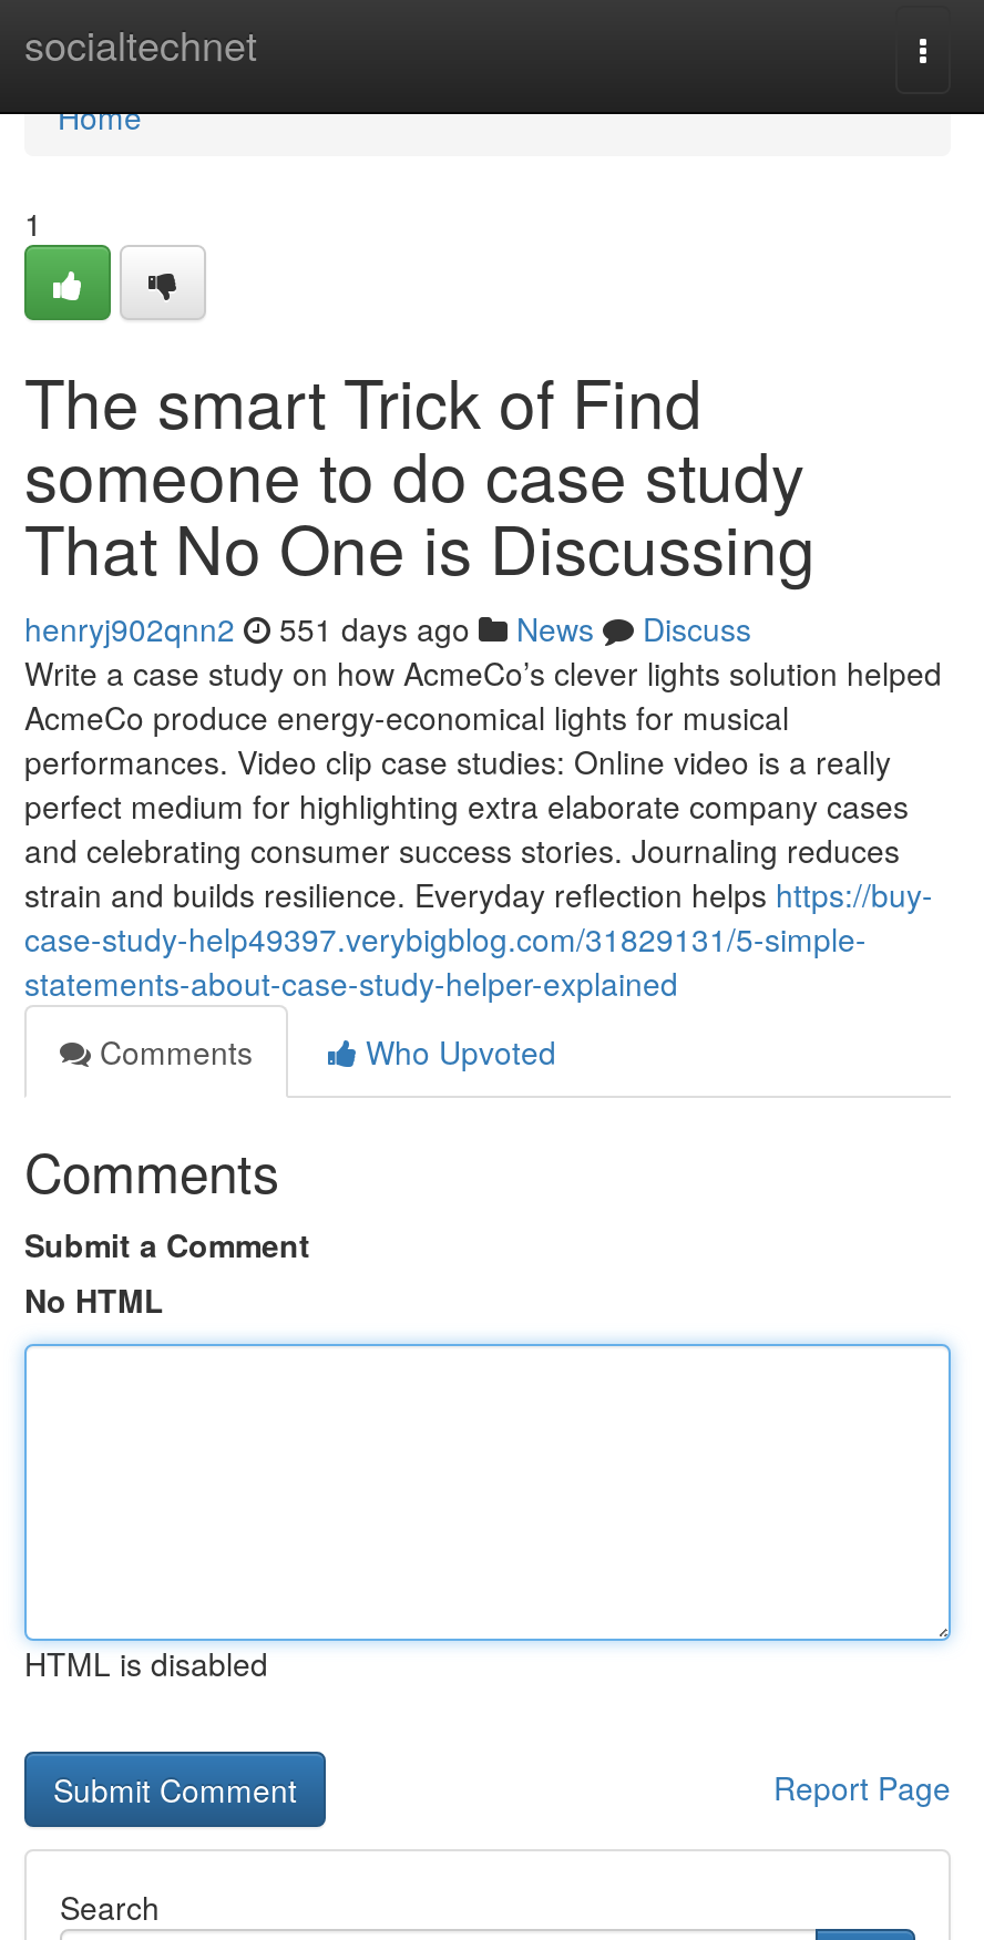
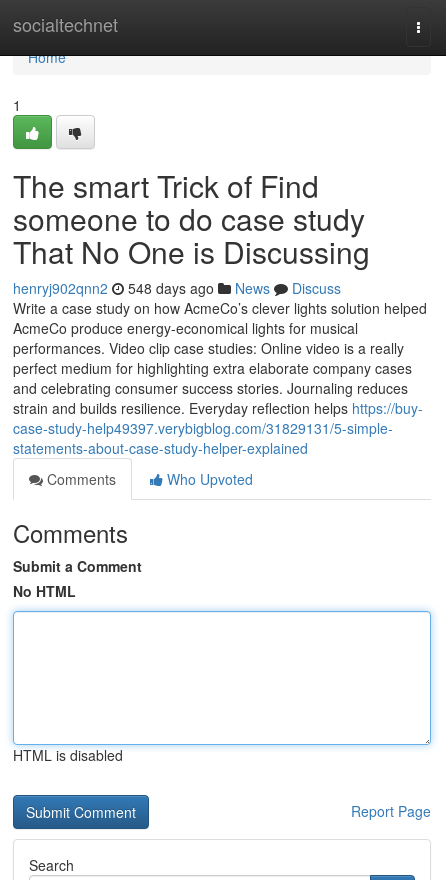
- henryj902qnn2 551 days ago News Discuss
+ henryj902qnn2 548 days ago News Discuss
